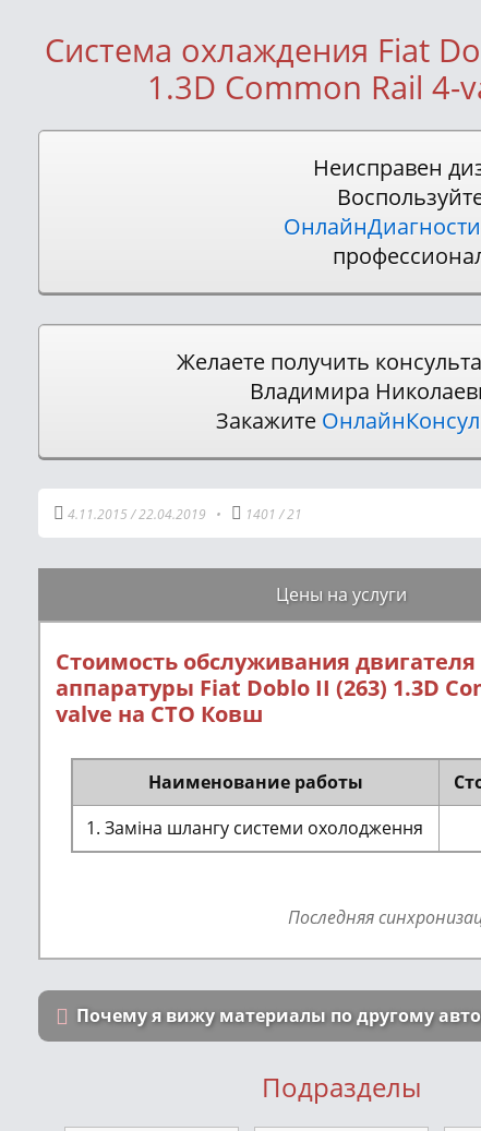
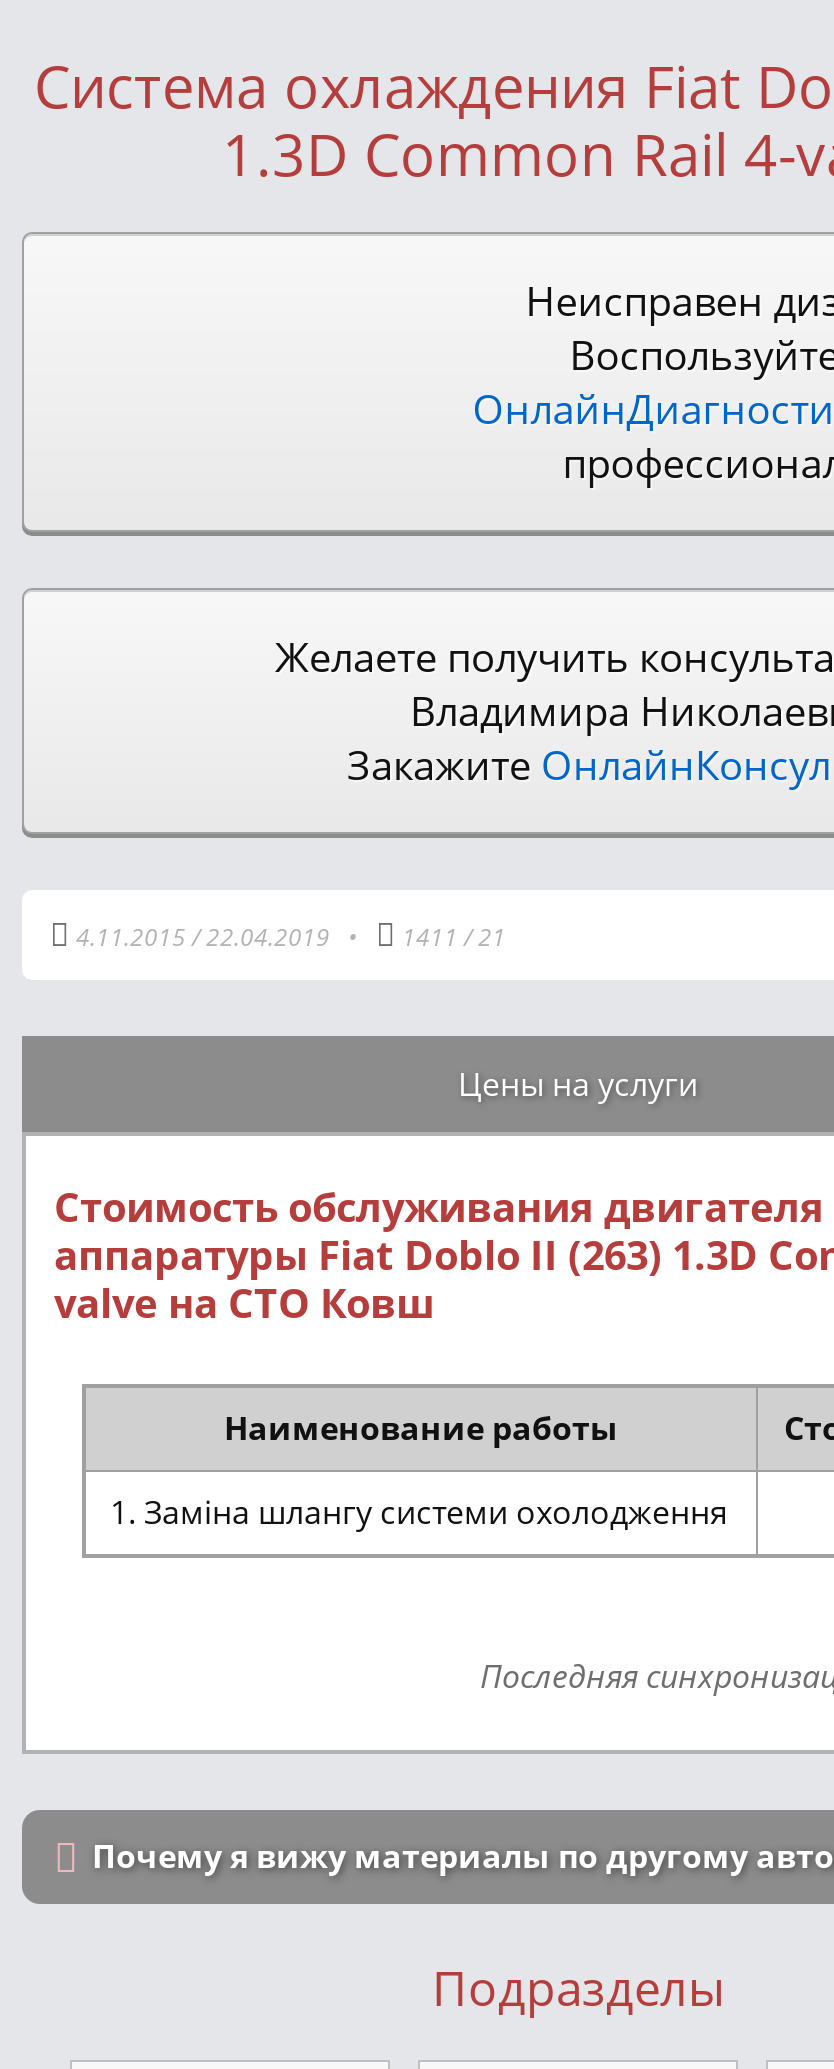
- 4.11.2015 /22.04.2019 • 1401 /21
+ 4.11.2015 /22.04.2019 • 1411 /21
